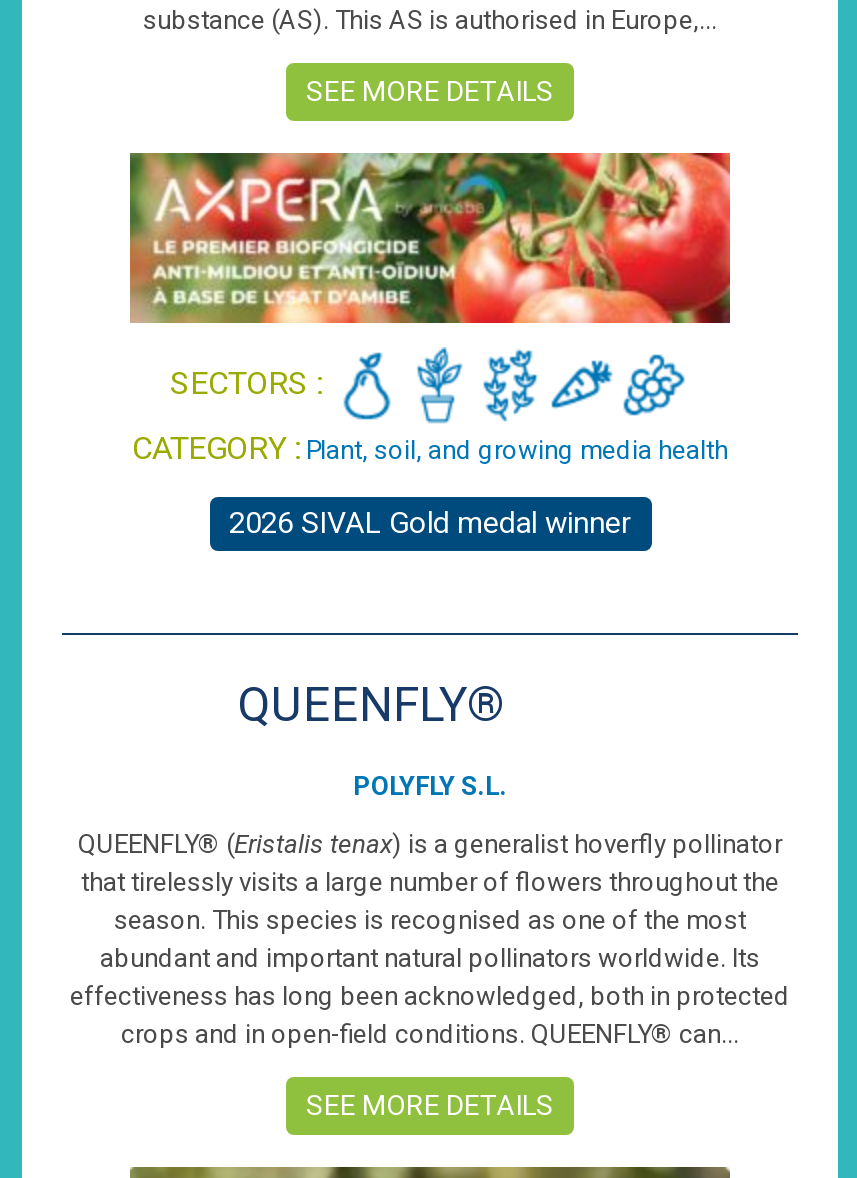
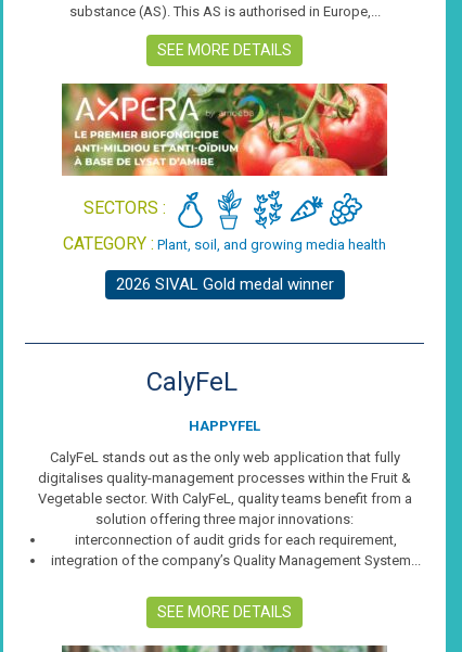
- QUEENFLY®
+ CalyFeL

- POLYFLY S.L.
+ HAPPYFEL

- QUEENFLY® (Eristalis tenax) is a generalist hoverfly pollinator
- that tirelessly visits a large number of flowers throughout the
- season. This species is recognised as one of the most
- abundant and important natural pollinators worldwide. Its
- effectiveness has long been acknowledged, both in protected
- crops and in open-field conditions. QUEENFLY® can...
+ CalyFeL stands out as the only web application that fully
+ digitalises quality-management processes within the Fruit &
+ Vegetable sector. With CalyFeL, quality teams benefit from a
+ solution offering three major innovations:
+ interconnection of audit grids for each requirement,
+ integration of the company’s Quality Management System...
